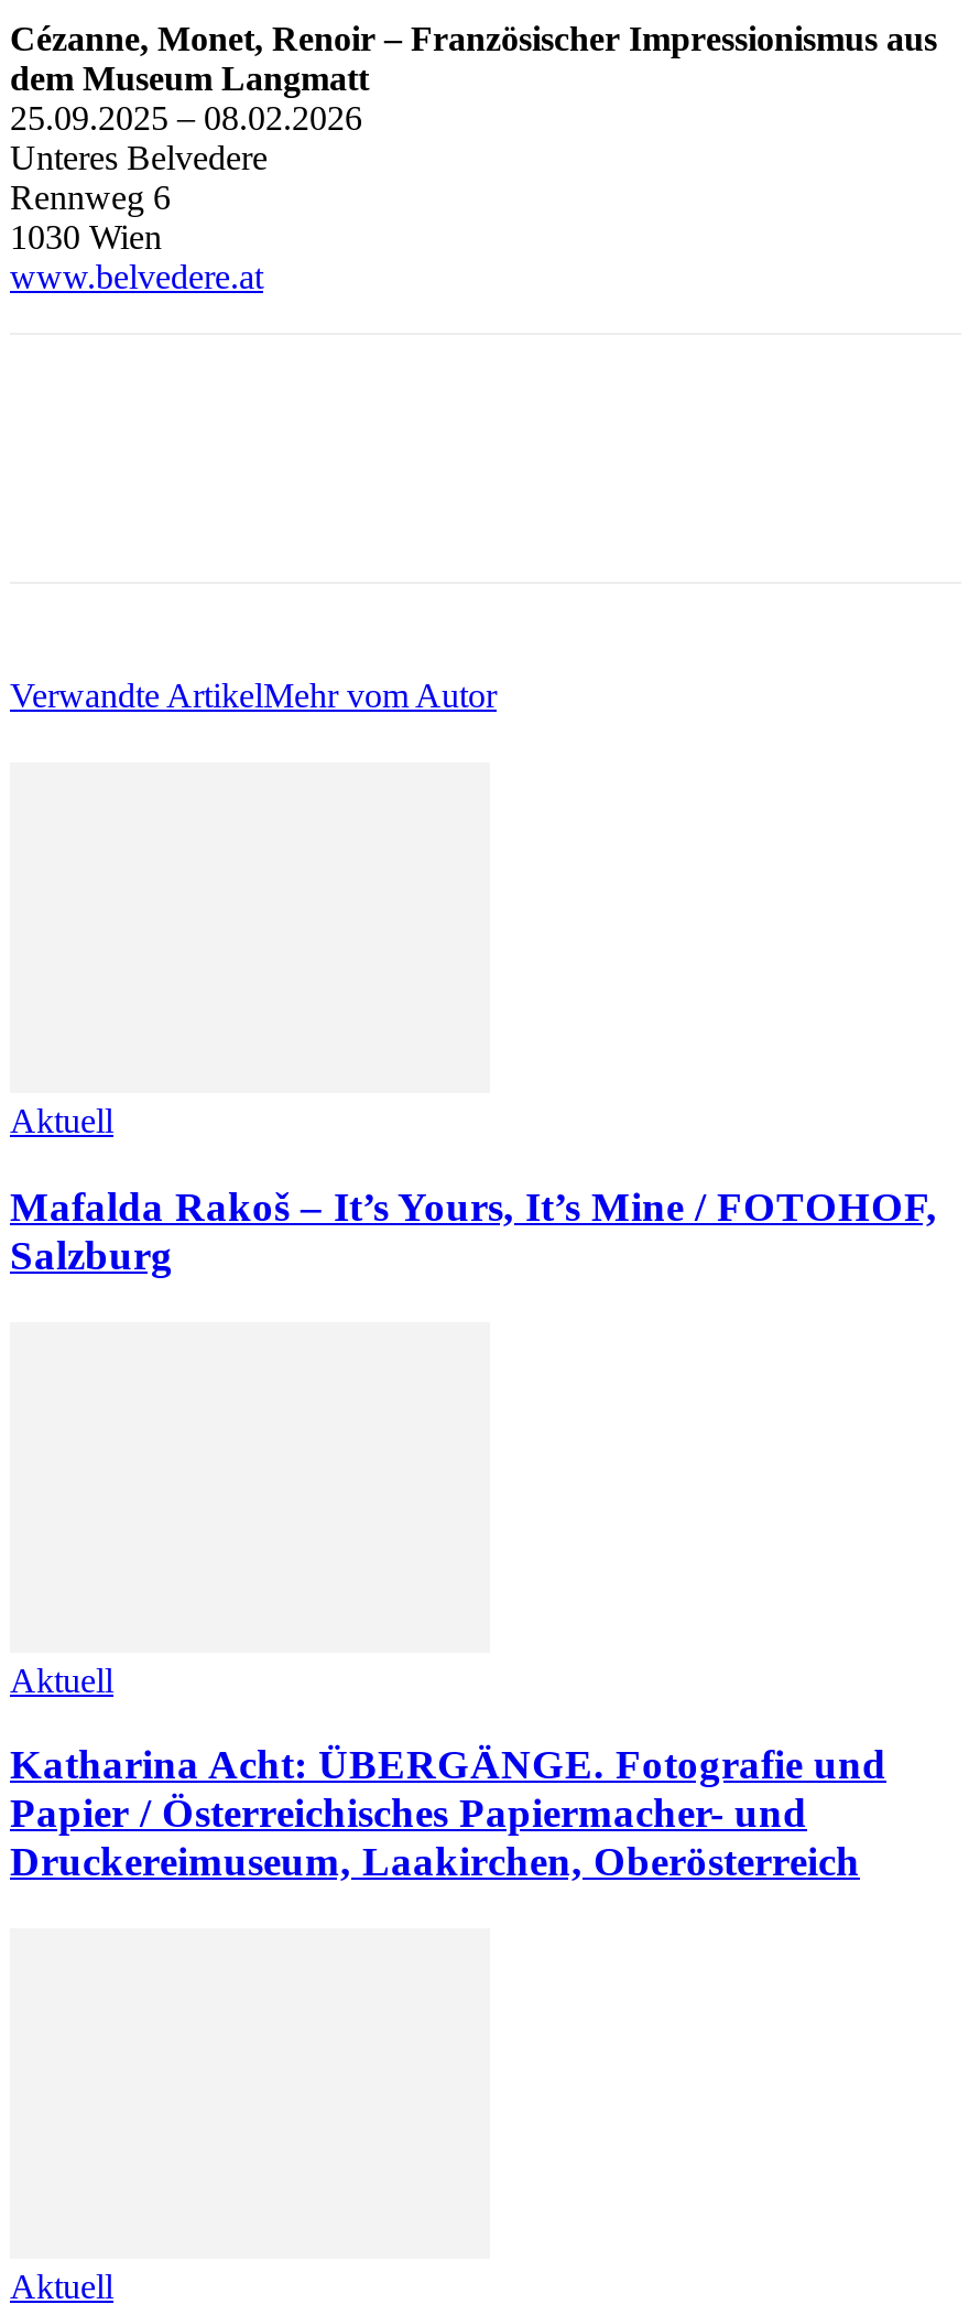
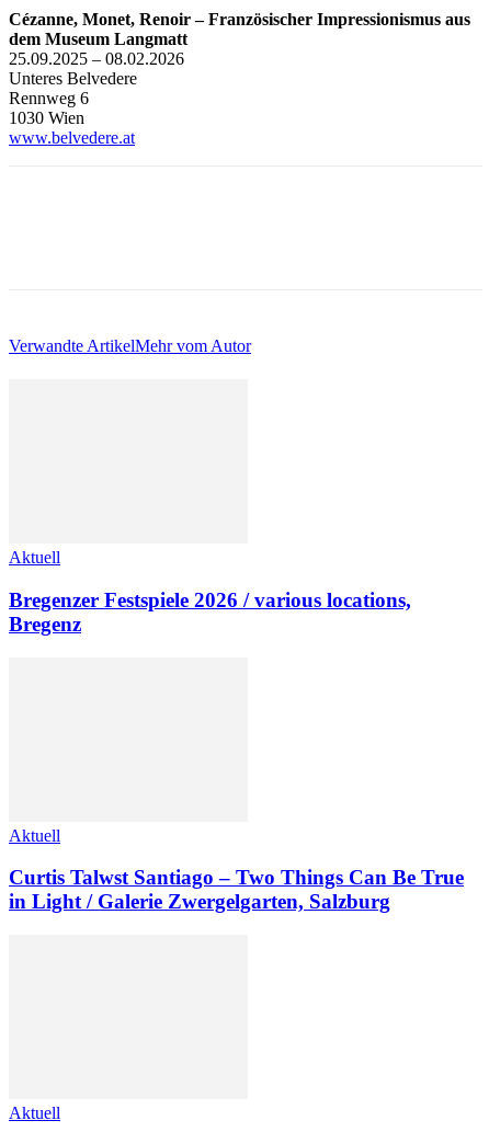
- Mafalda Rakoš – It’s Yours, It’s Mine / FOTOHOF,
- Salzburg
+ Bregenzer Festspiele 2026 / various locations,
+ Bregenz

- Katharina Acht: ÜBERGÄNGE. Fotografie und
- Papier / Österreichisches Papiermacher- und
- Druckereimuseum, Laakirchen, Oberösterreich
+ Curtis Talwst Santiago – Two Things Can Be True
+ in Light / Galerie Zwergelgarten, Salzburg
